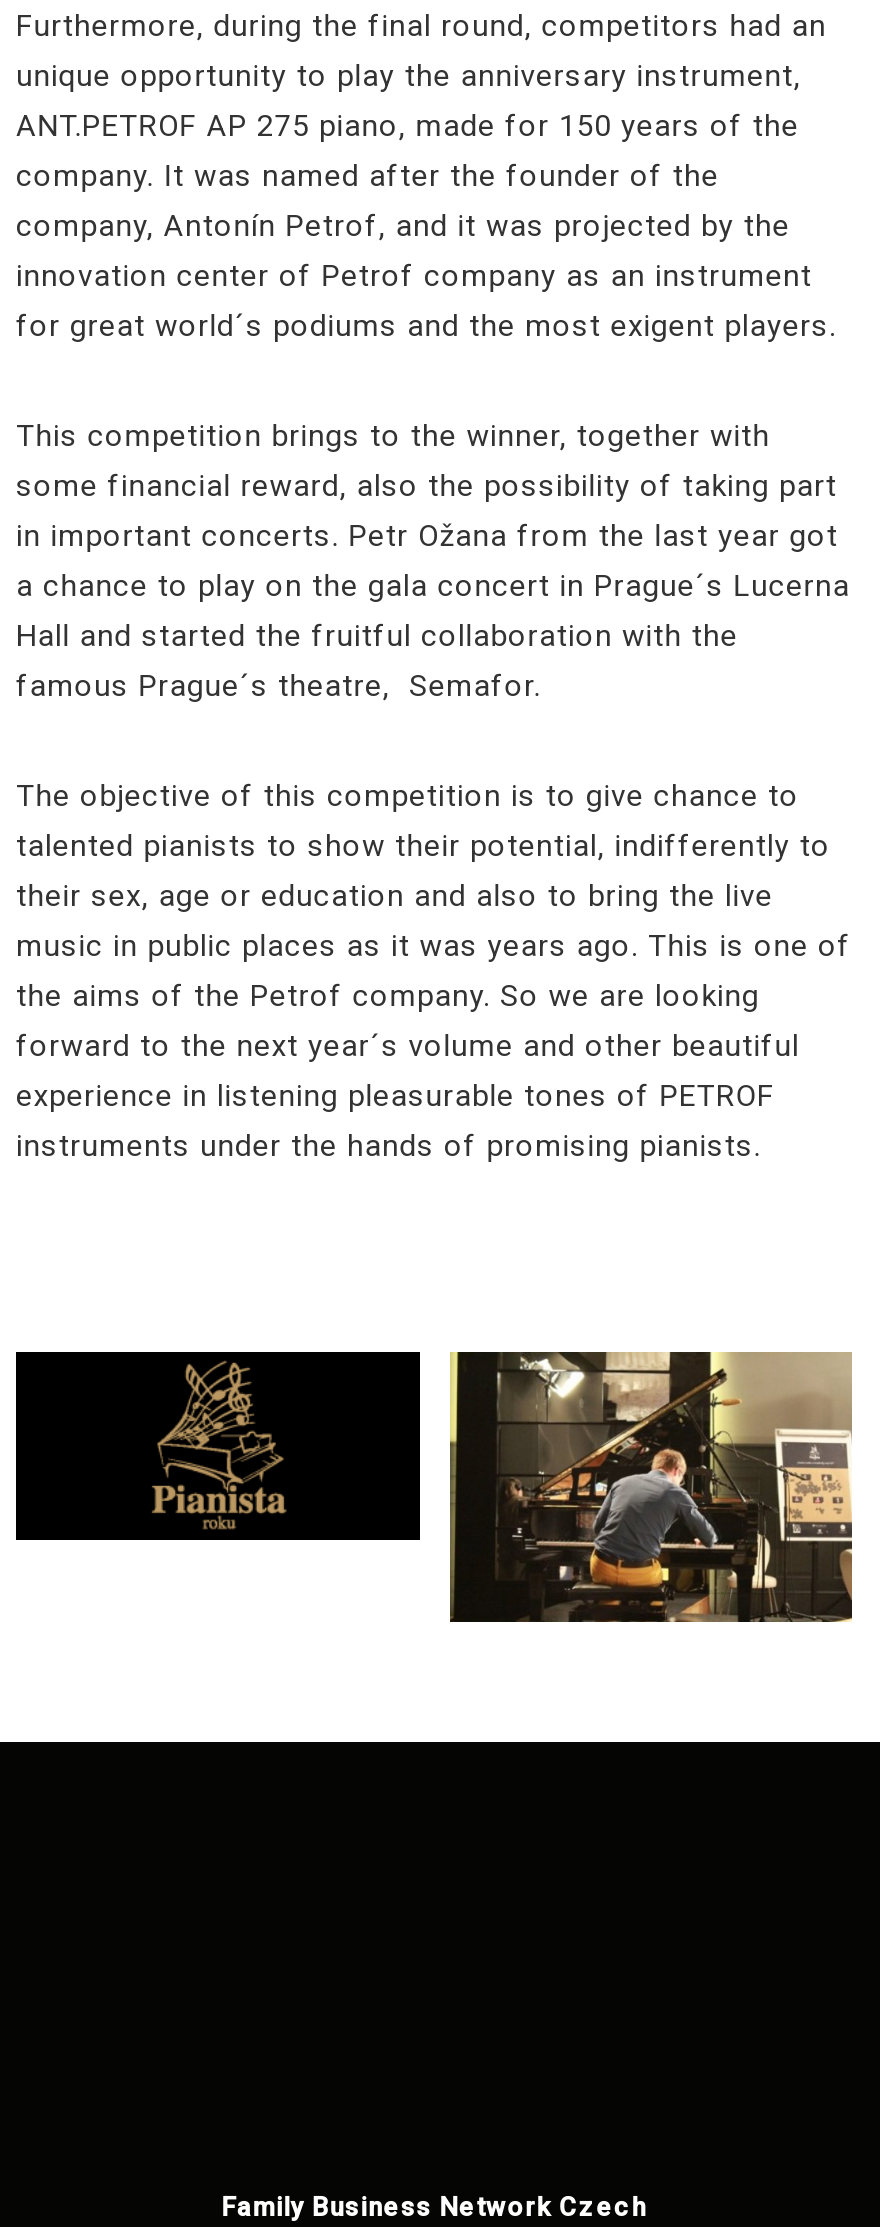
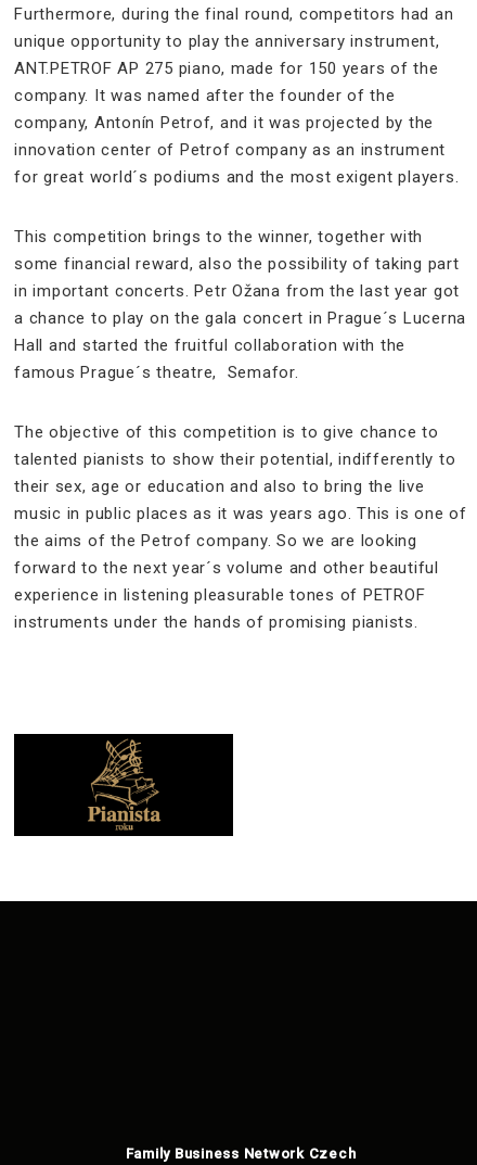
- [image]
